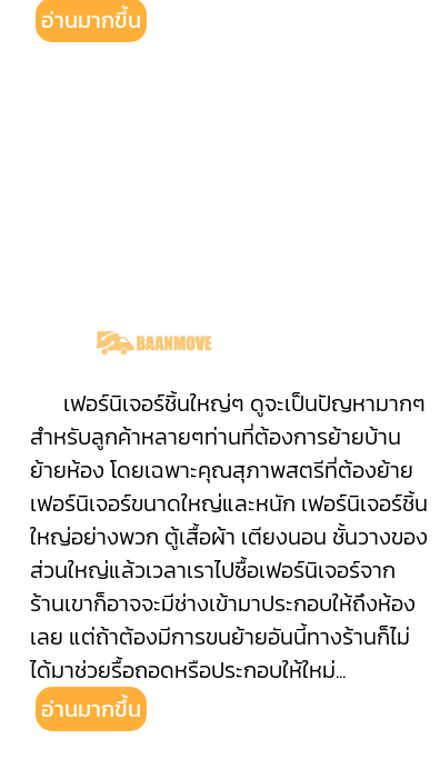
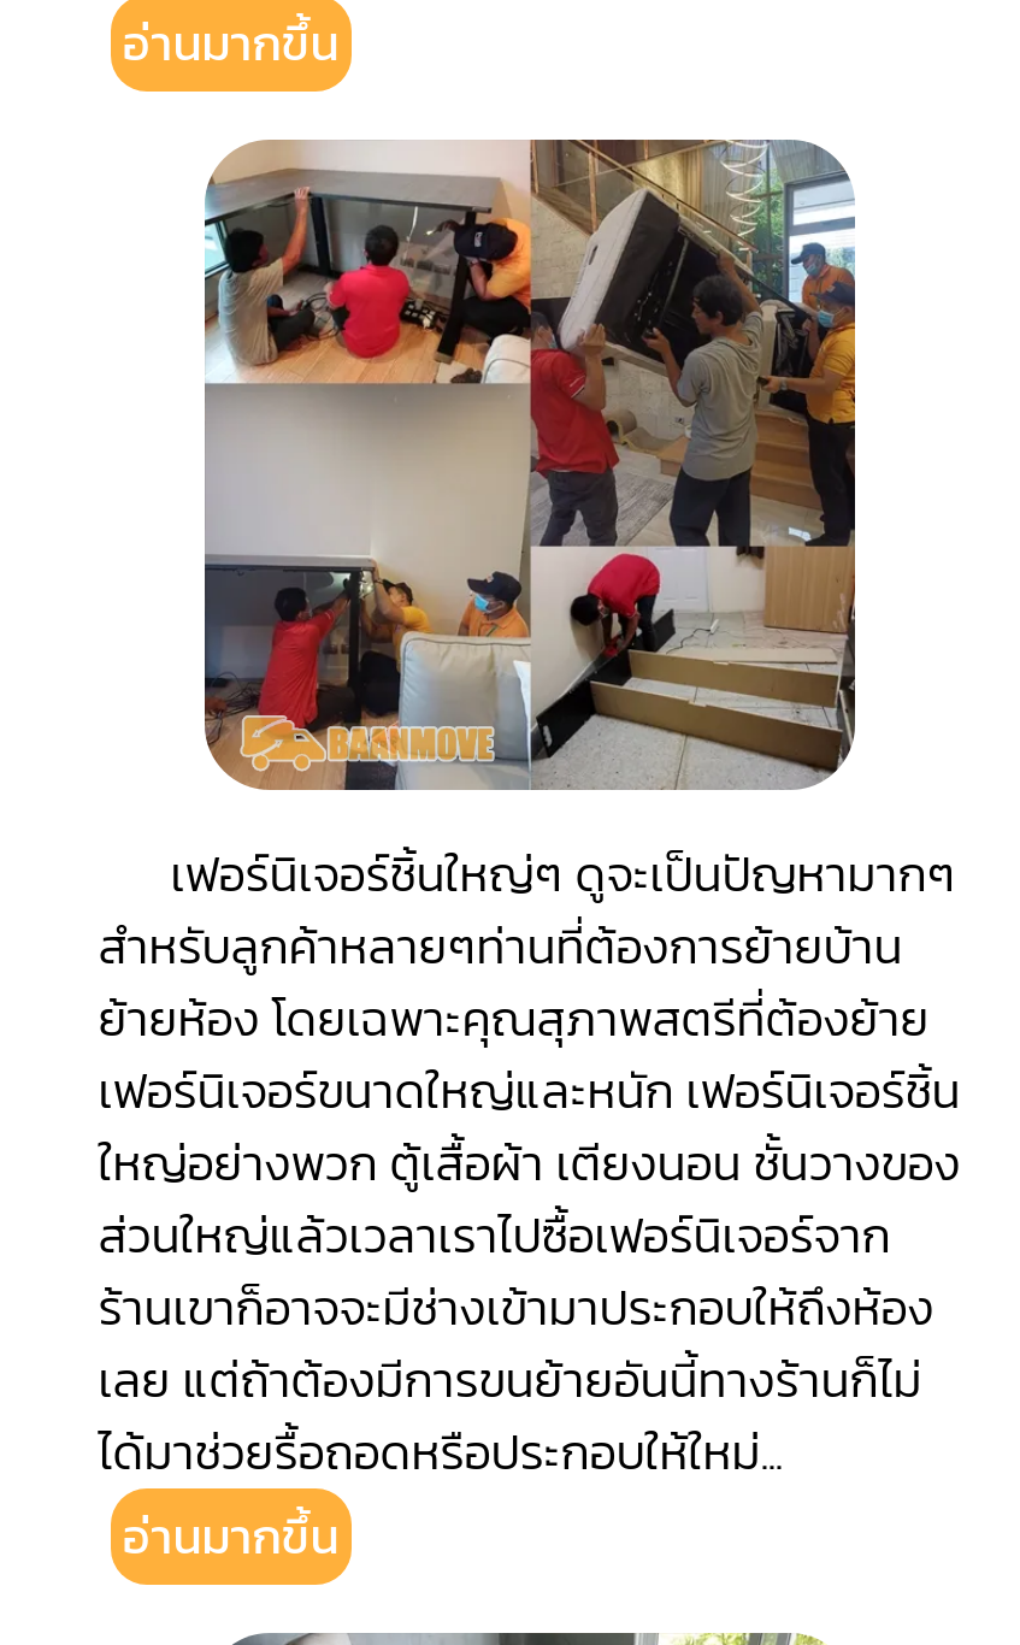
+ [image]
